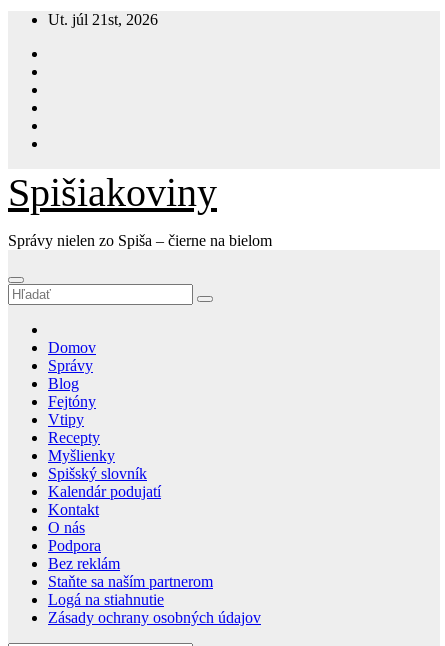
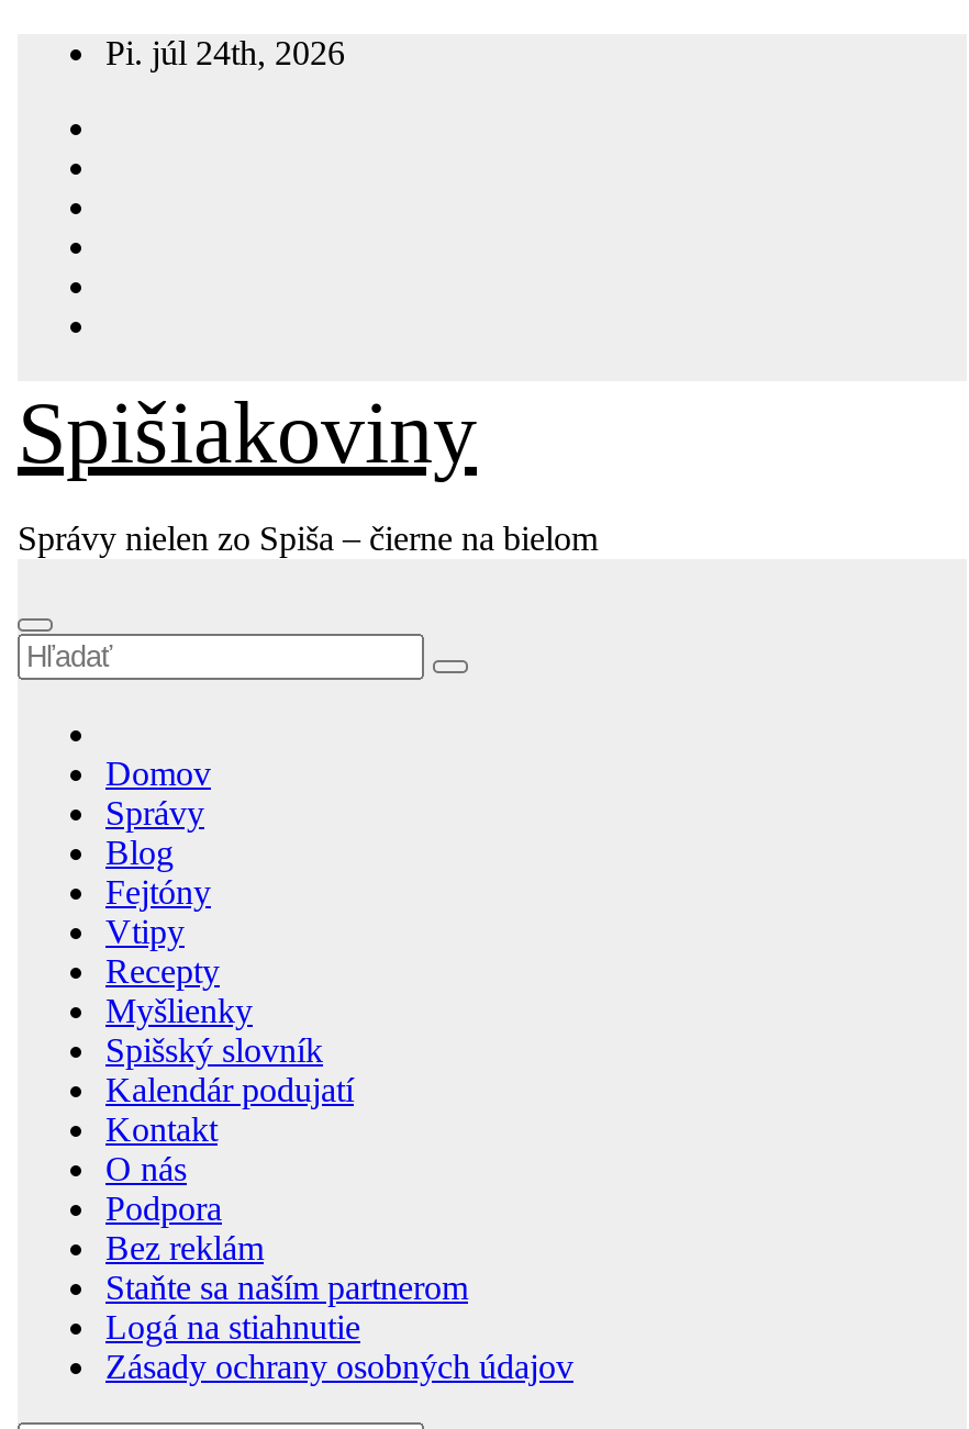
- Ut. júl 21st, 2026
+ Pi. júl 24th, 2026
